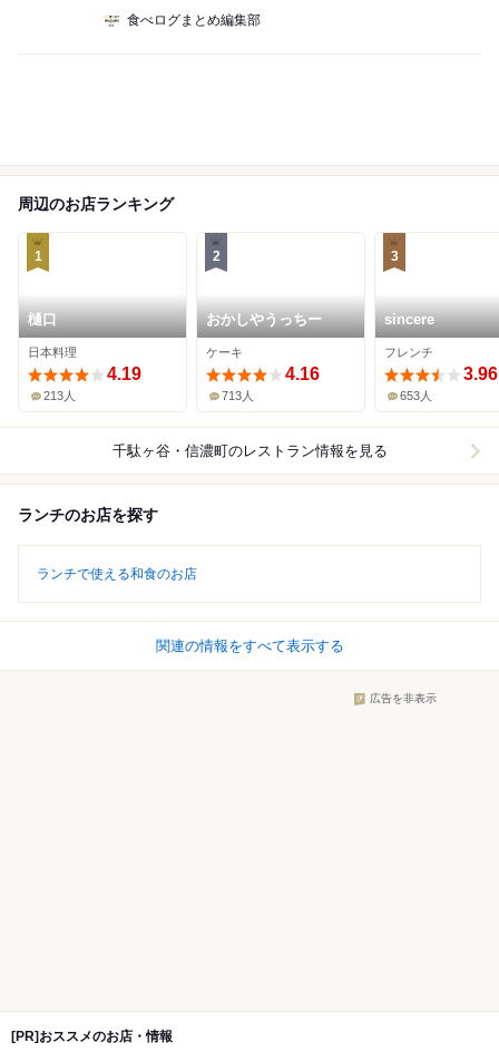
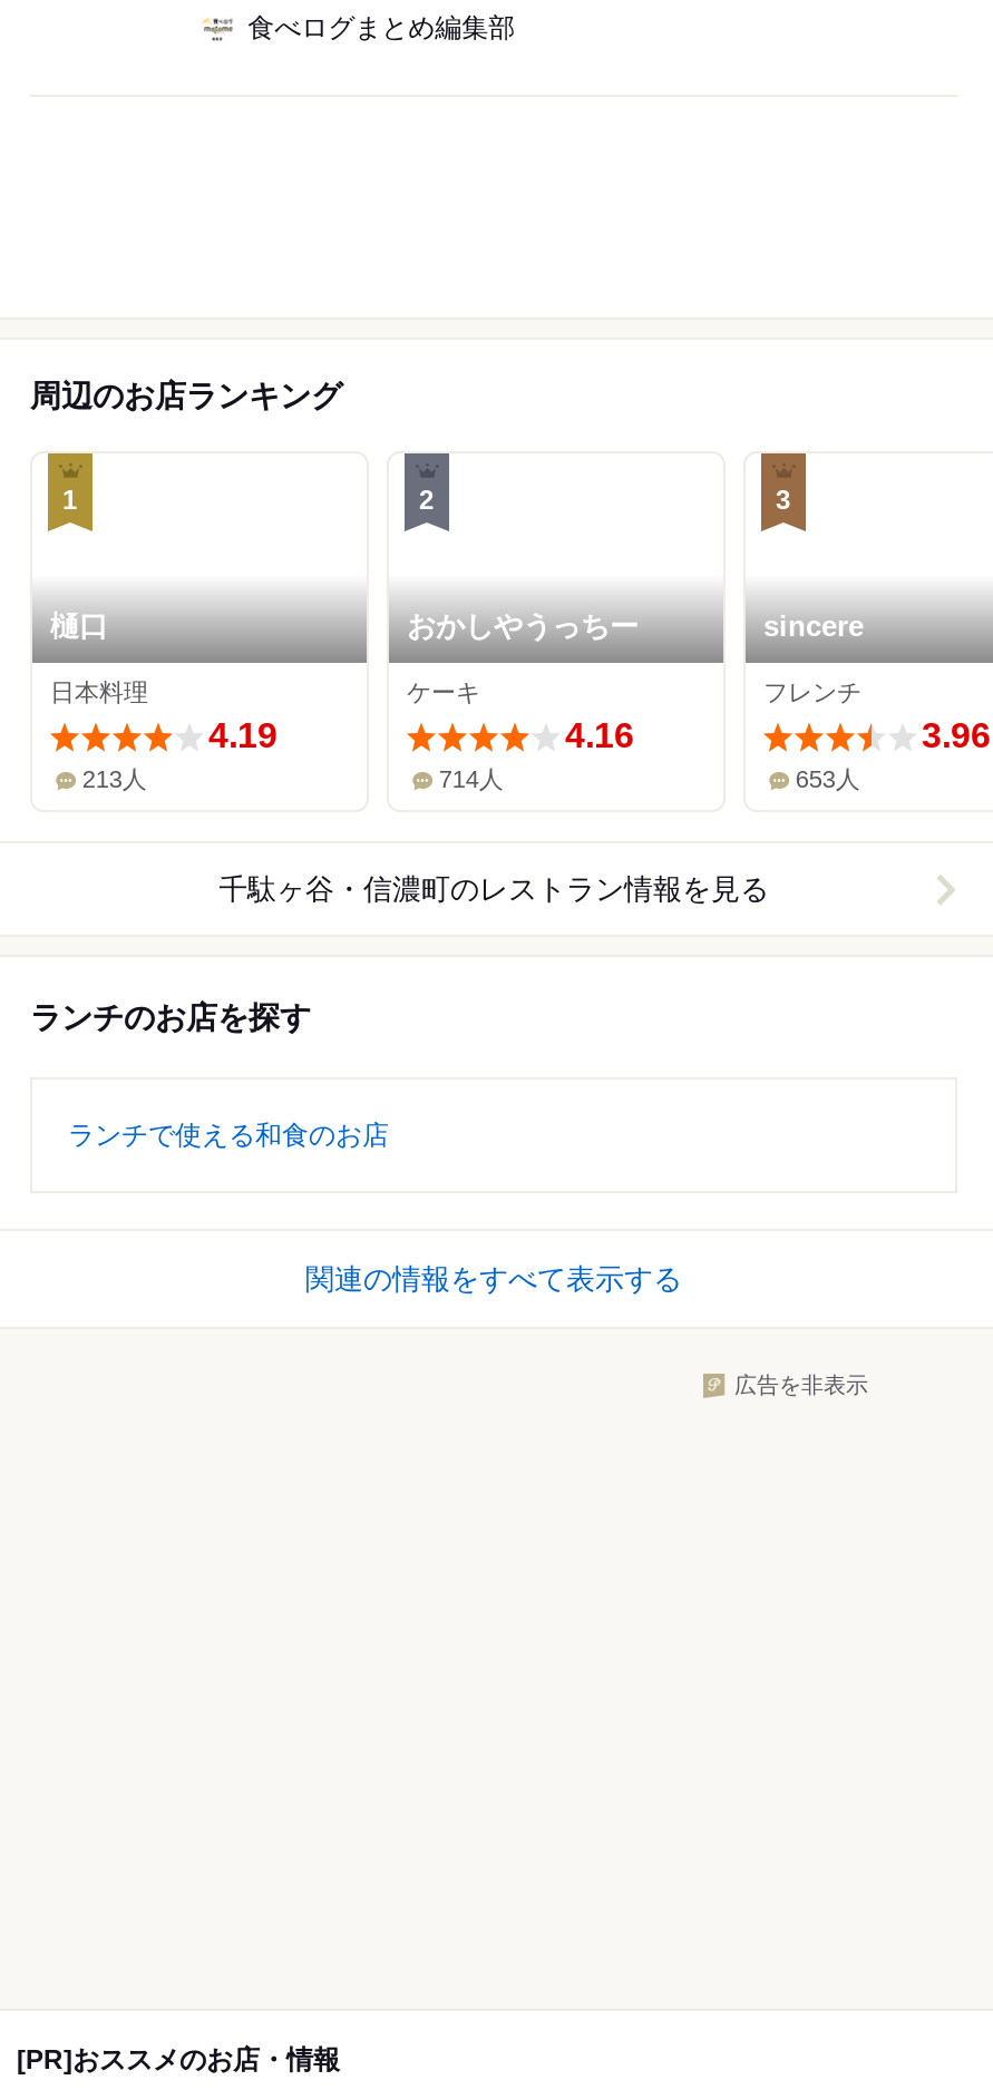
- 713人
+ 714人
